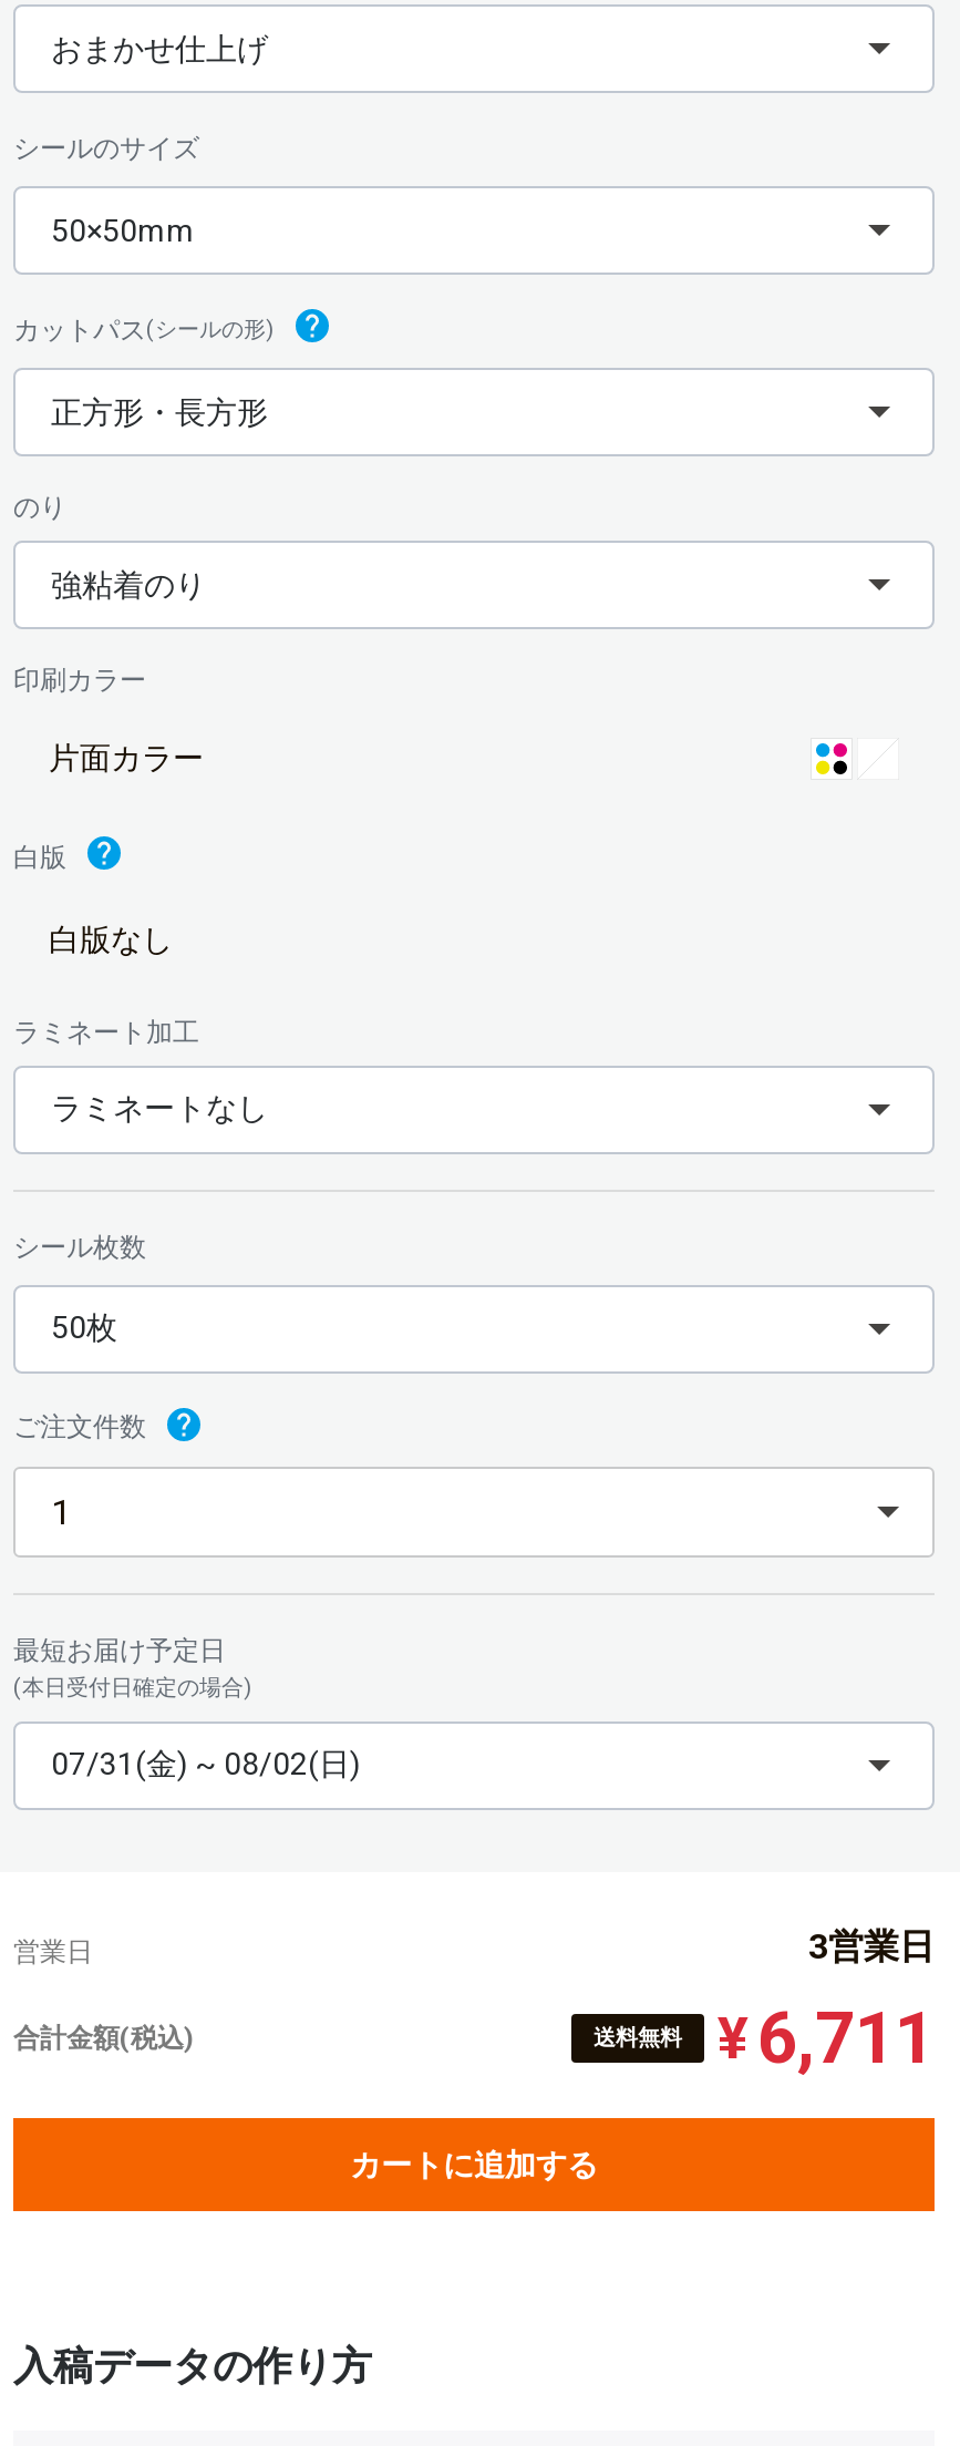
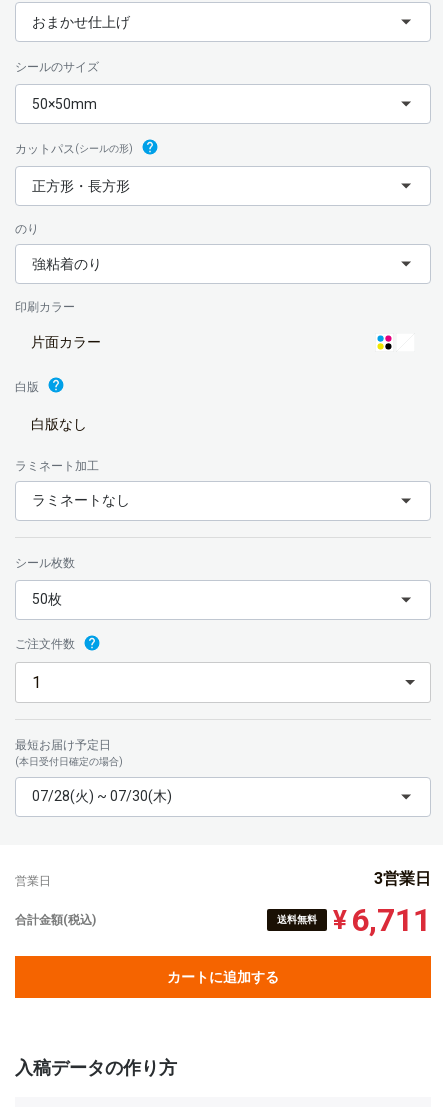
- 07/31(金) ~ 08/02(日)
+ 07/28(火) ~ 07/30(木)
